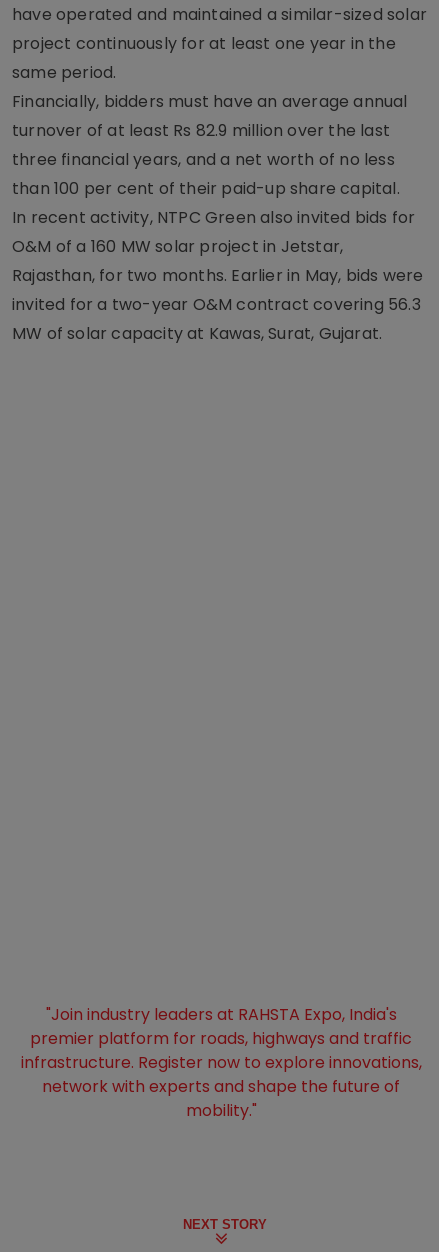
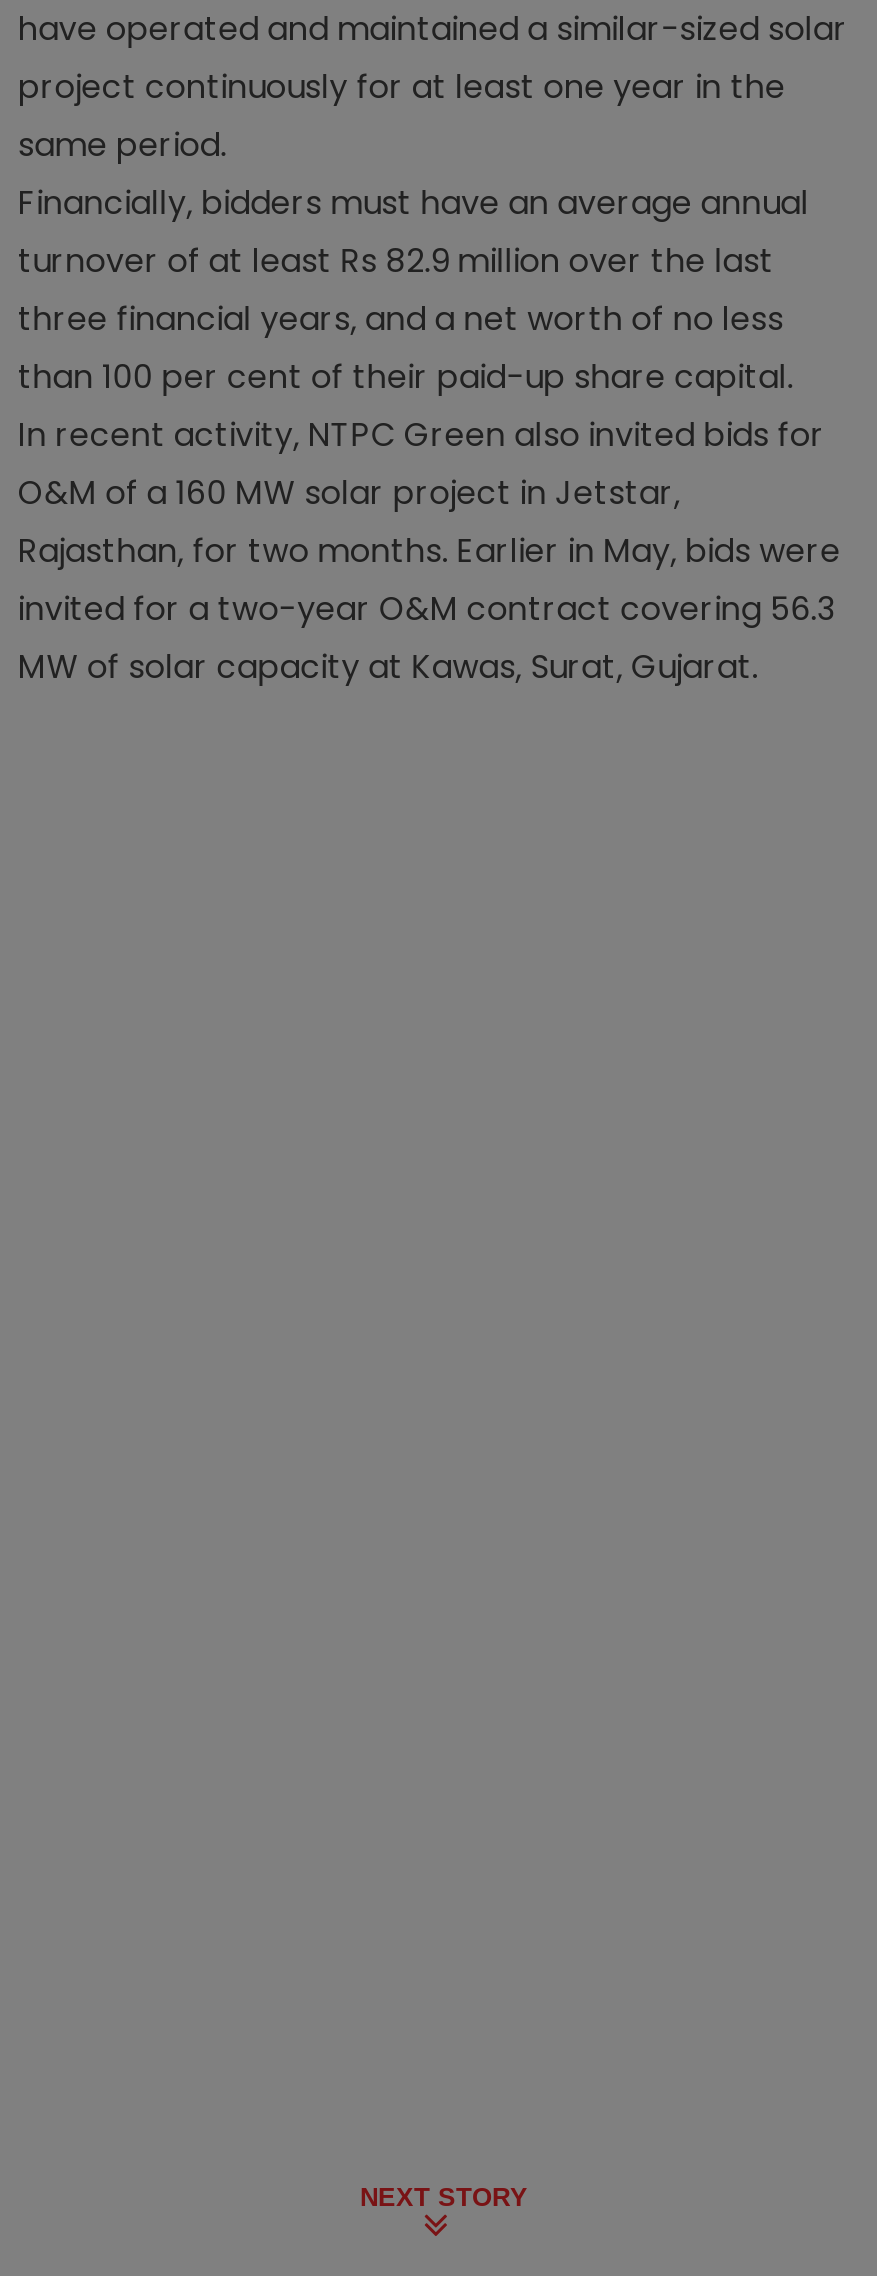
- "Join industry leaders at RAHSTA Expo, India's
- premier platform for roads, highways and traffic
- infrastructure. Register now to explore innovations,
- network with experts and shape the future of
- mobility."
